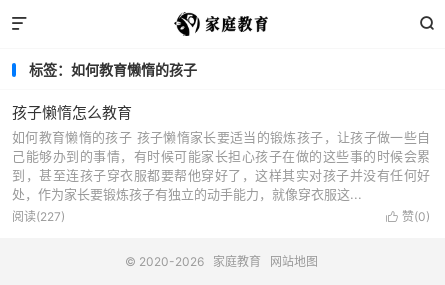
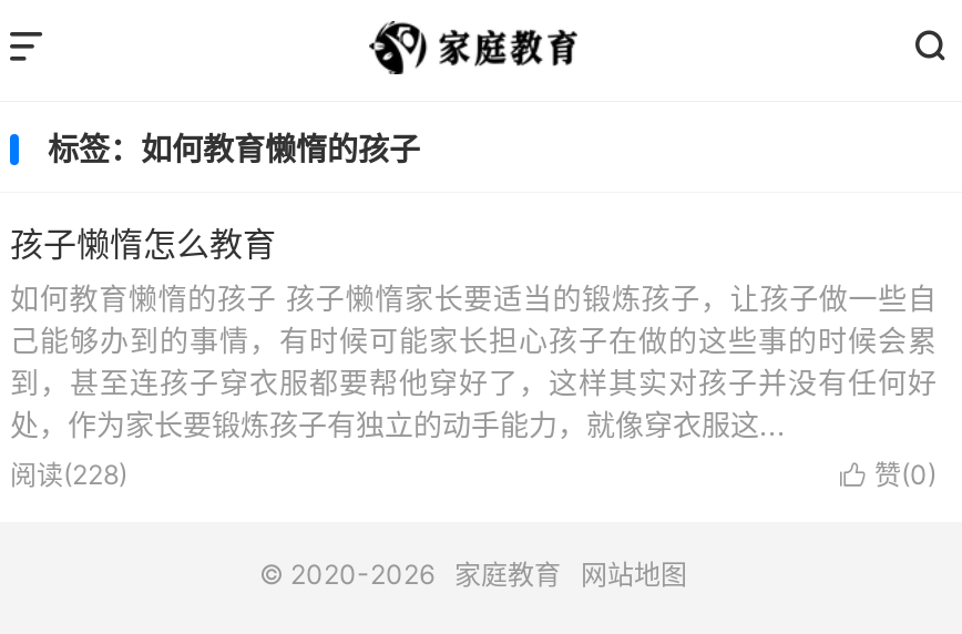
- 阅读(227)
+ 阅读(228)
